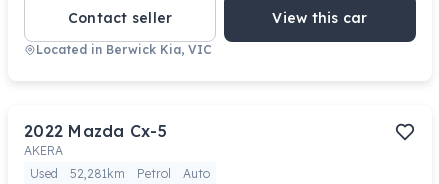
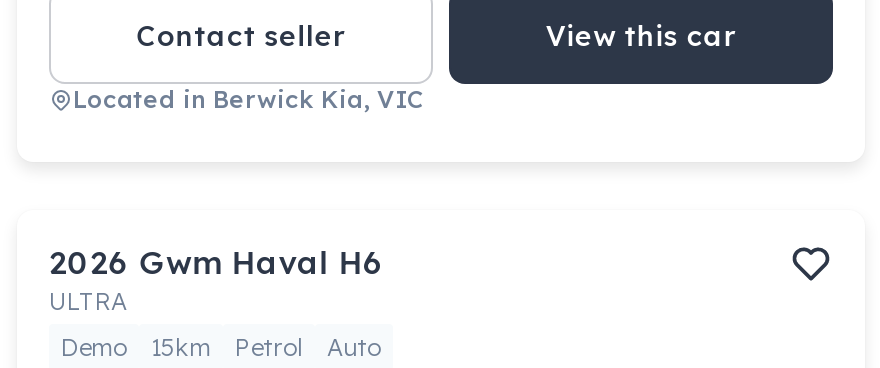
- 2022 Mazda Cx-5
- AKERA
+ 2026 Gwm Haval H6
+ ULTRA

- Used
- 52,281km
+ Demo
+ 15km
